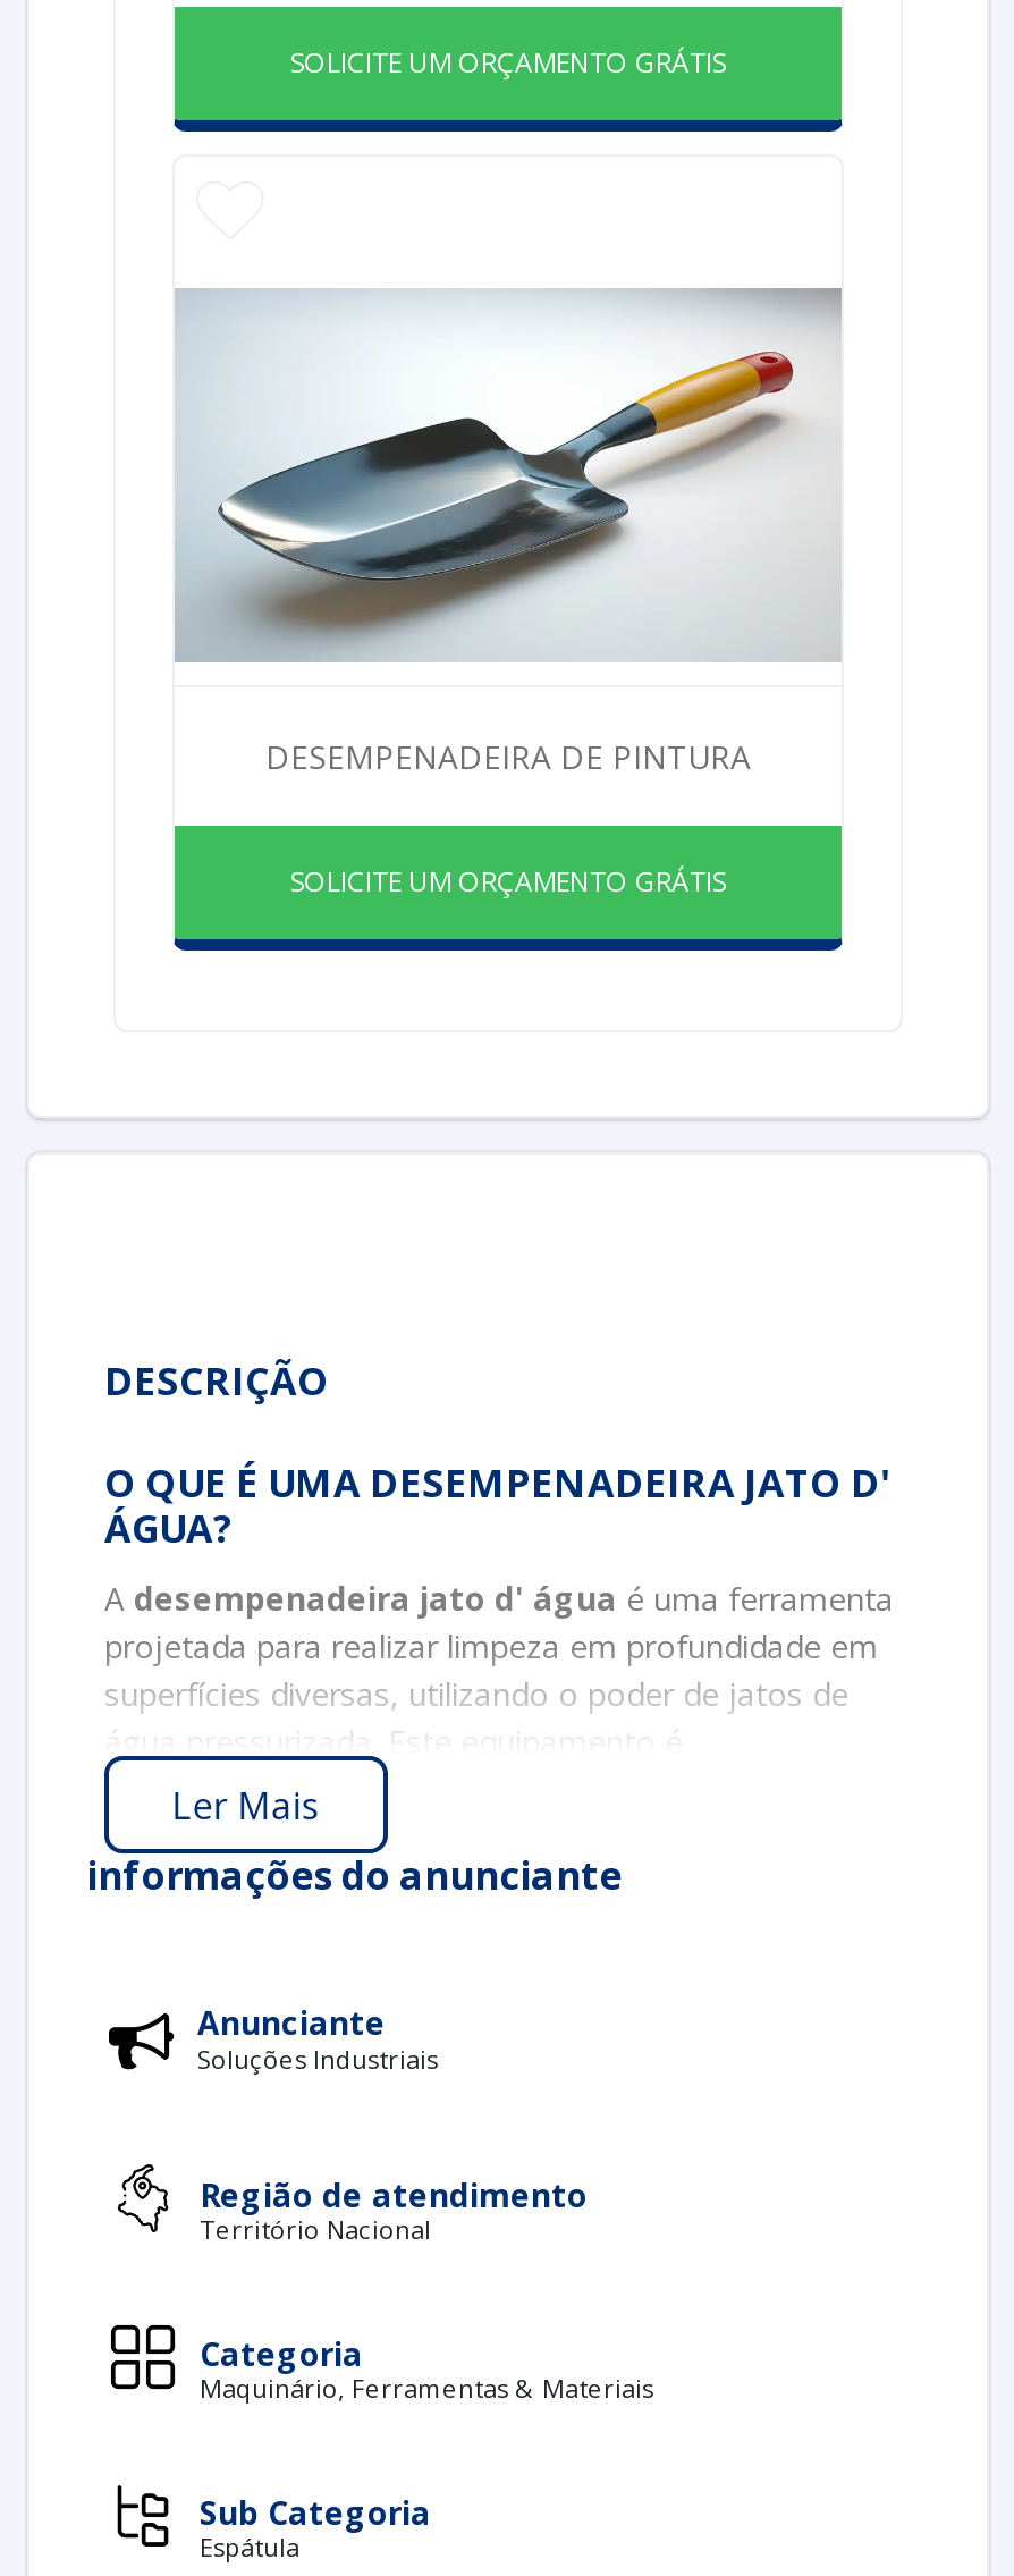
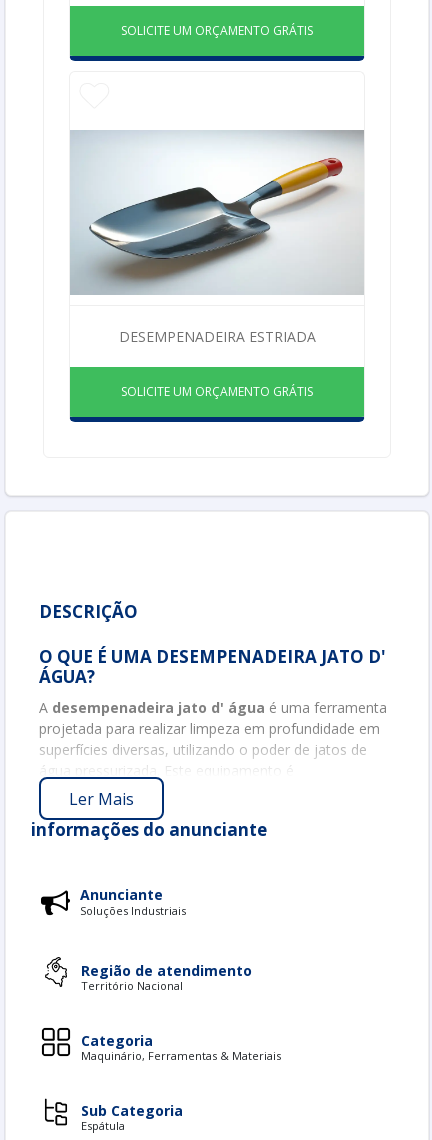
- DESEMPENADEIRA DE PINTURA
+ DESEMPENADEIRA ESTRIADA
